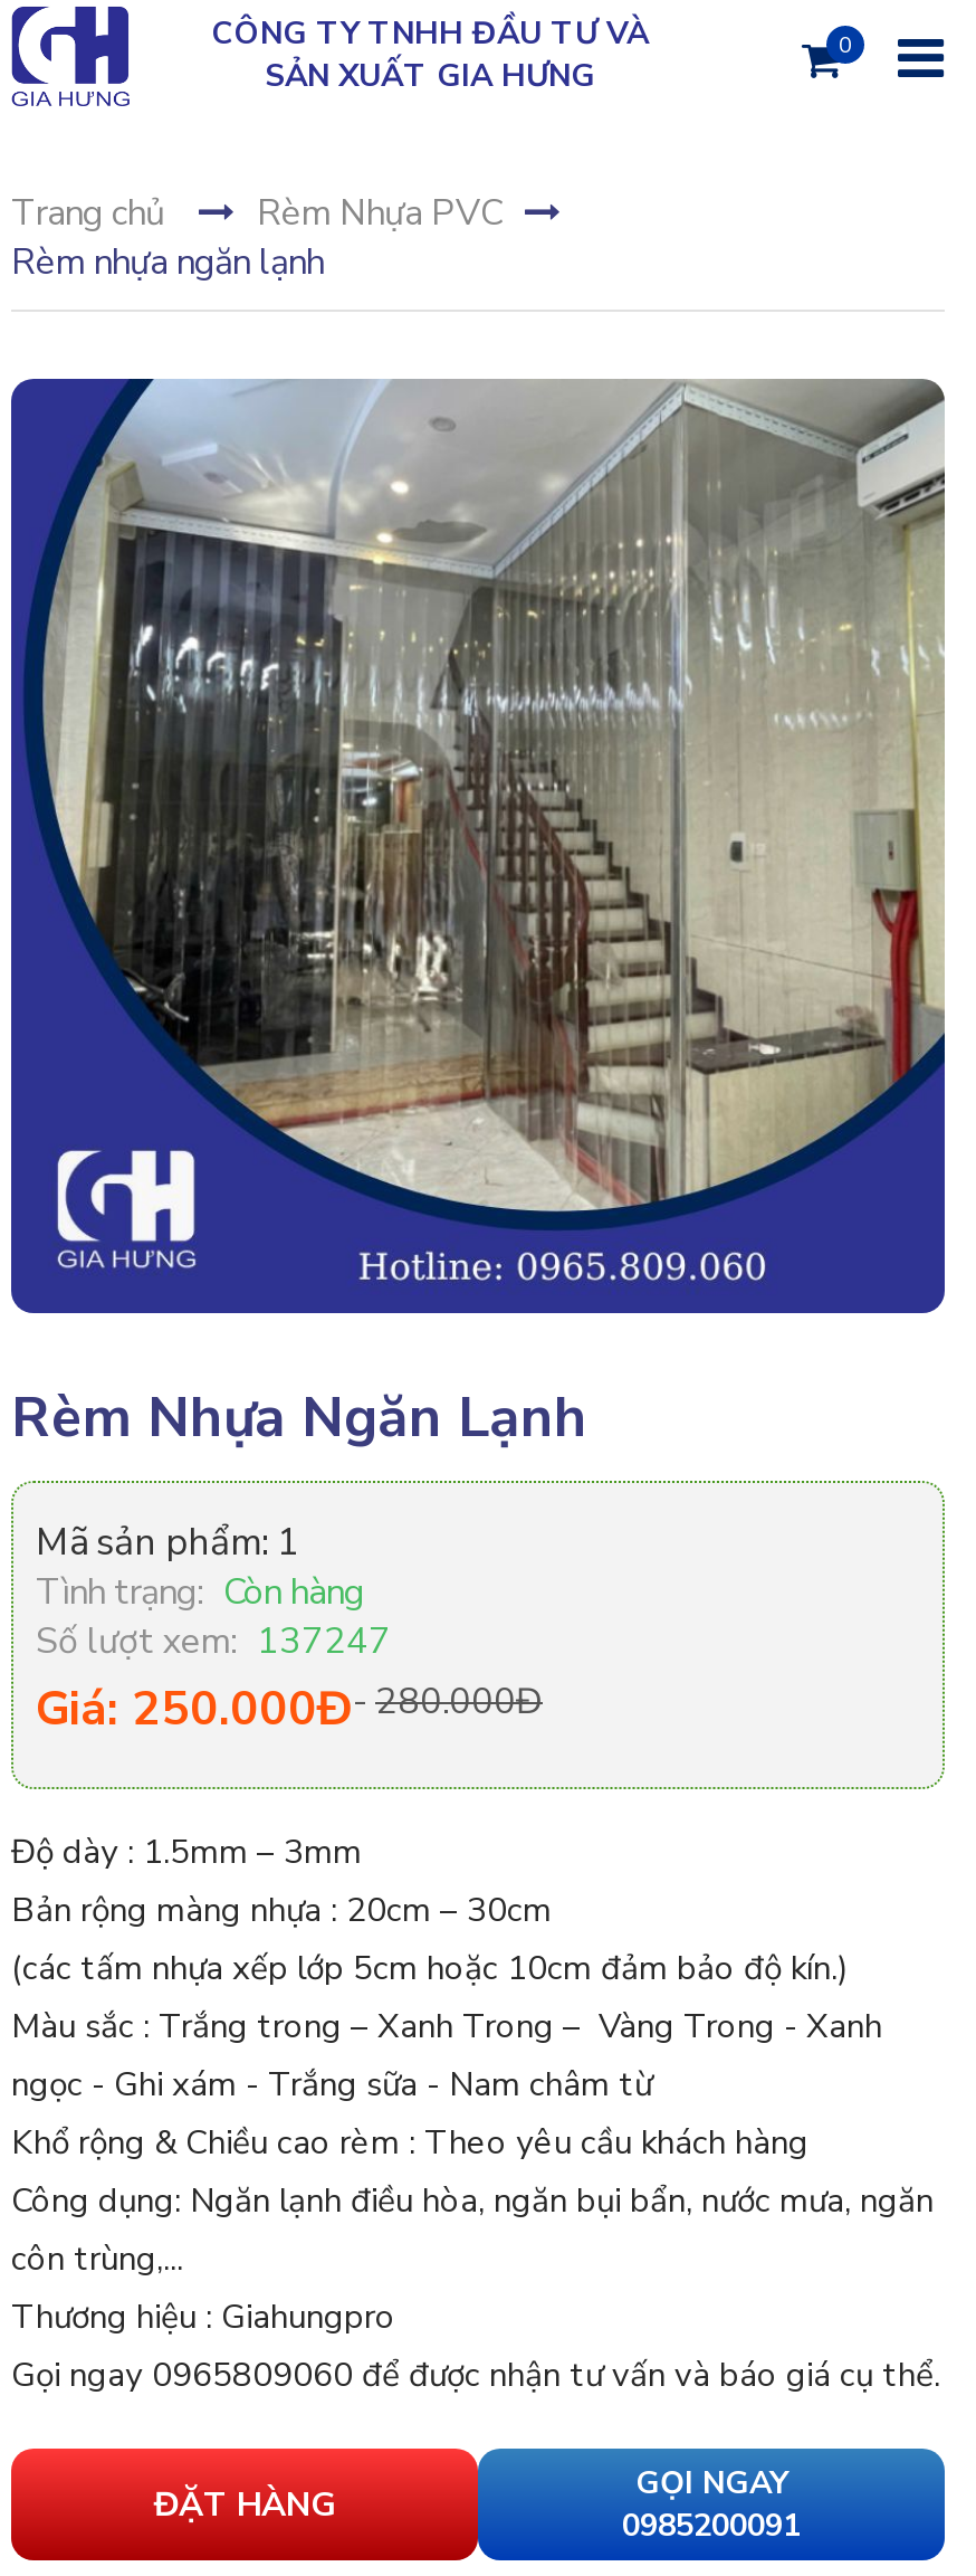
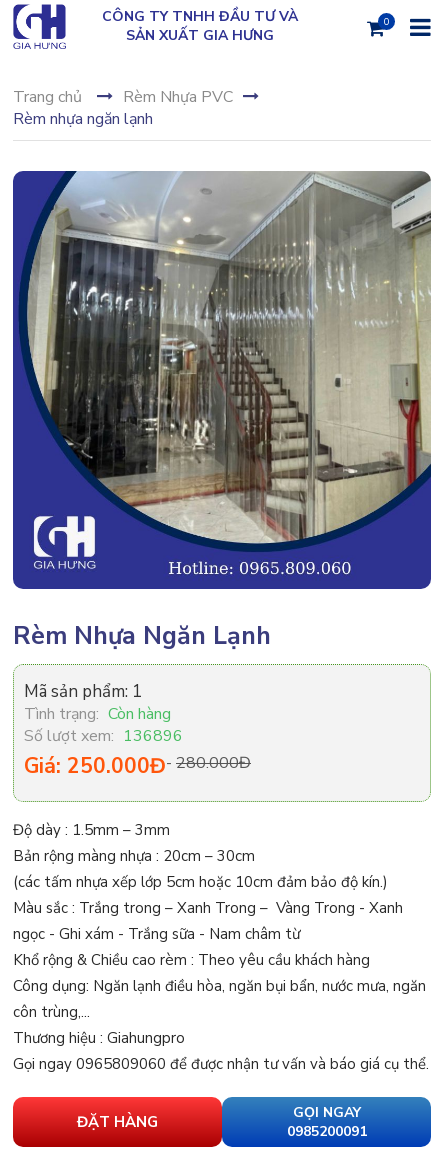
- Số lượt xem: 137247
+ Số lượt xem: 136896
